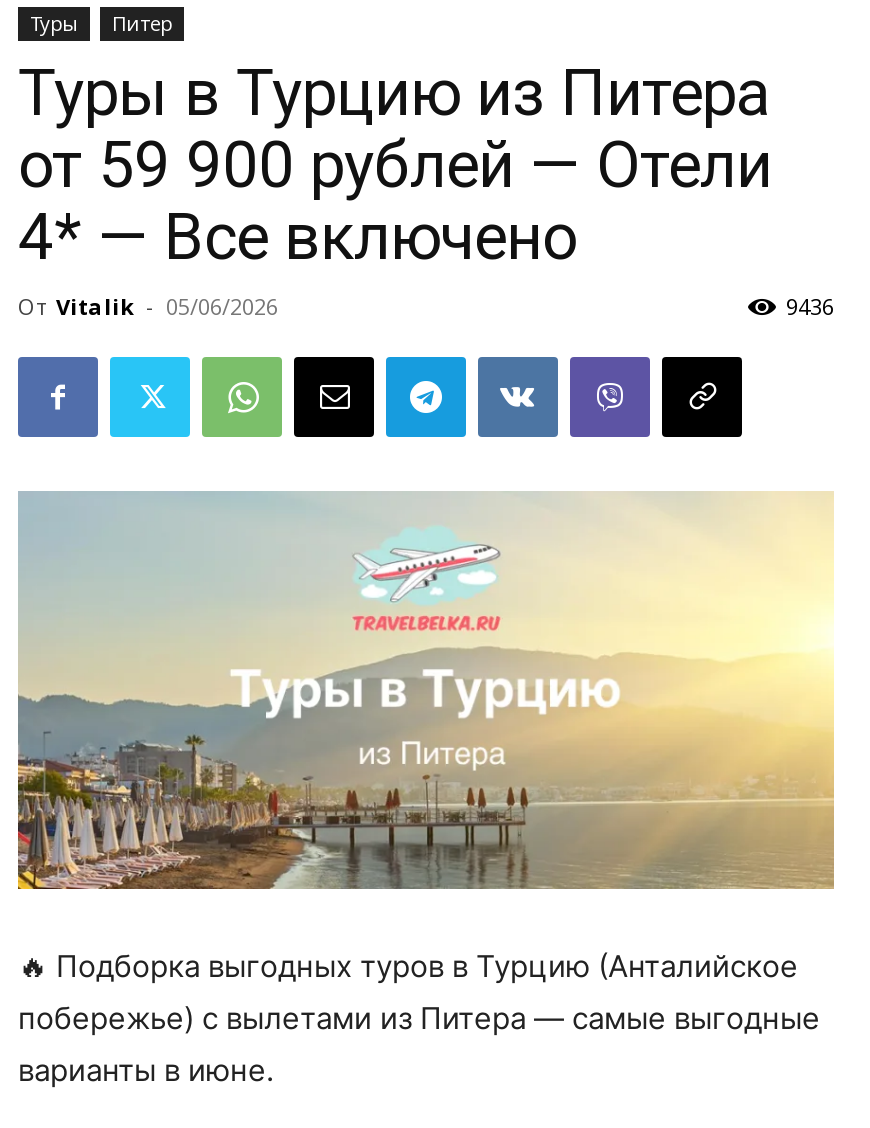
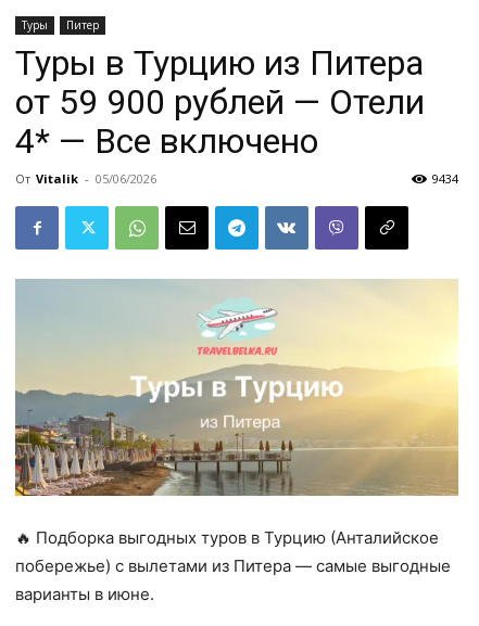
- 9436
+ 9434
